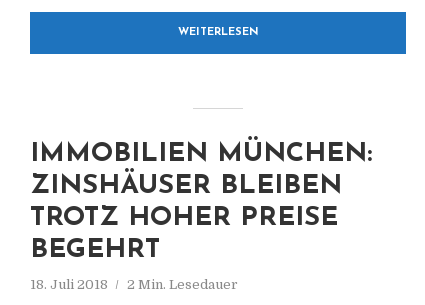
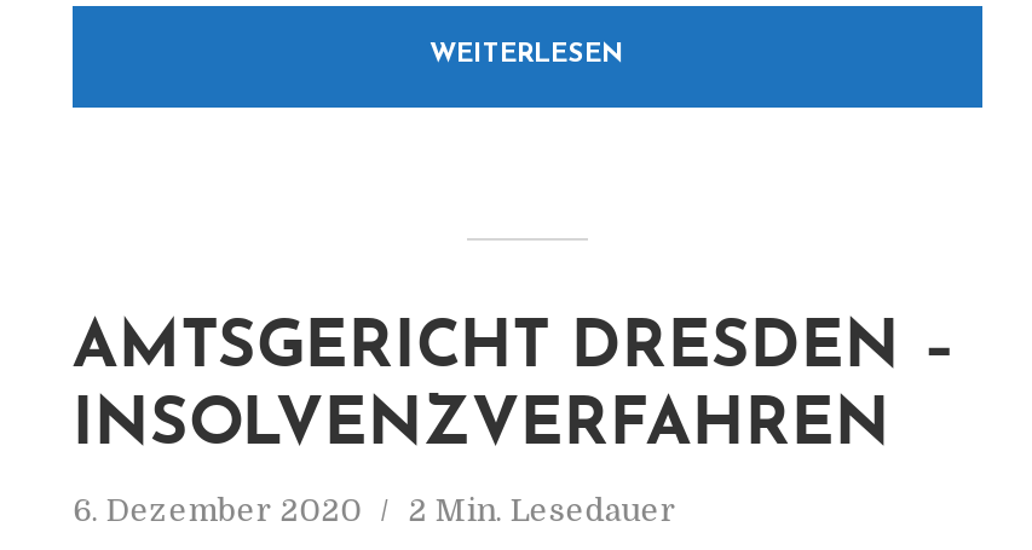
- IMMOBILIEN MÜNCHEN:
- ZINSHÄUSER BLEIBEN
- TROTZ HOHER PREISE
- BEGEHRT
+ AMTSGERICHT DRESDEN –
+ INSOLVENZVERFAHREN

- 18. Juli 2018 2 Min. Lesedauer
+ 6. Dezember 2020 2 Min. Lesedauer
